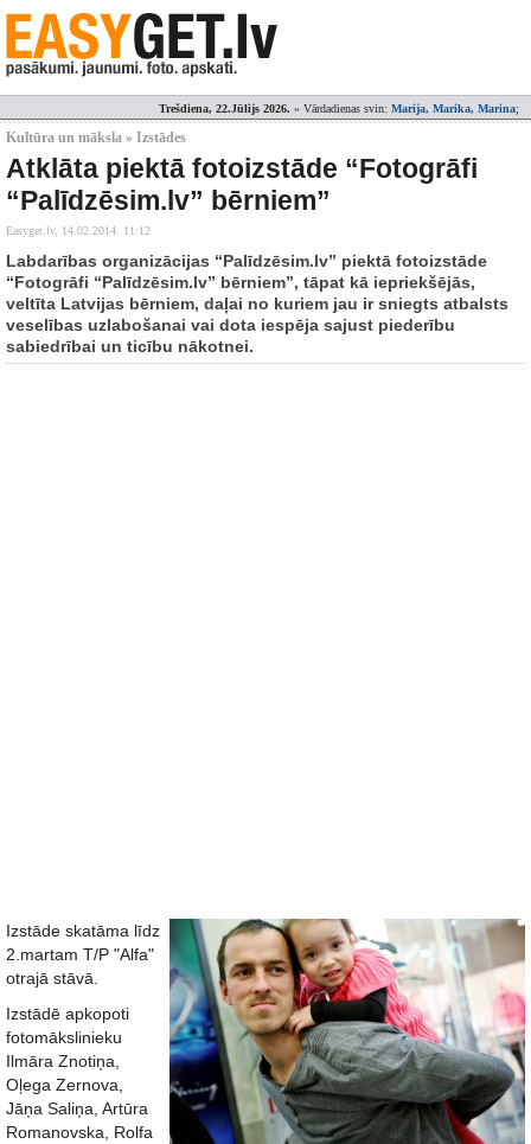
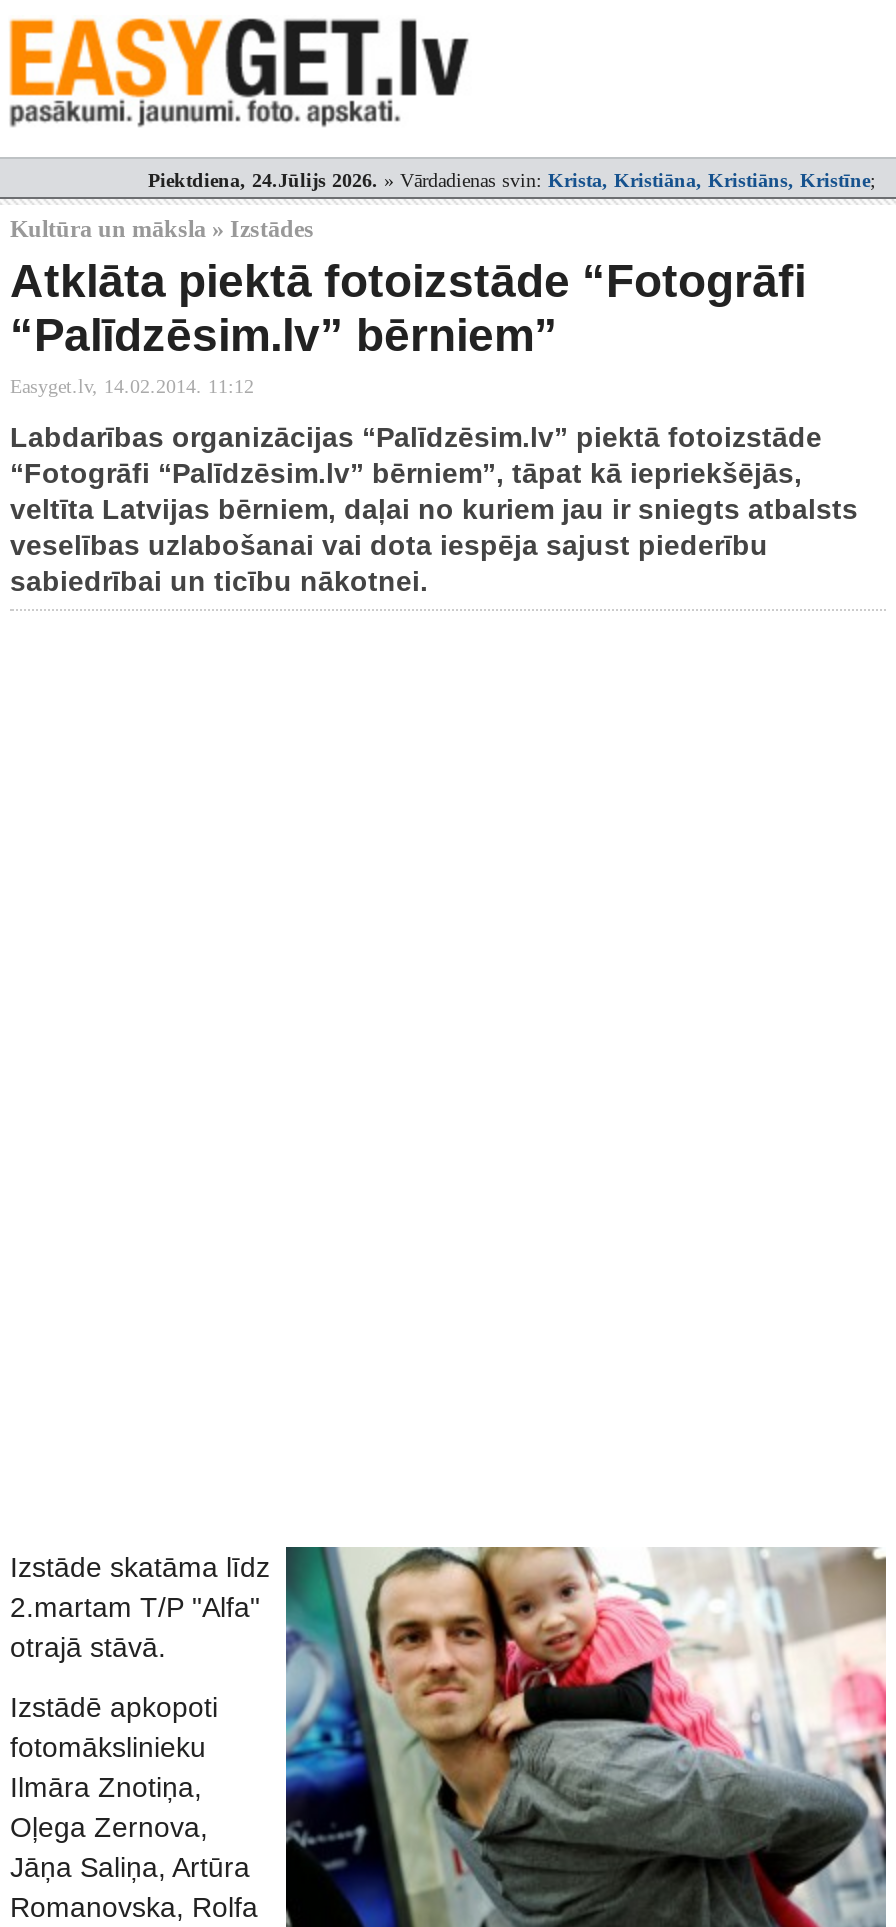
- Trešdiena, 22.Jūlijs 2026.» Vārdadienas svin: Marija, Marika, Marina;
+ Piektdiena, 24.Jūlijs 2026.» Vārdadienas svin: Krista, Kristiāna, Kristiāns, Kristīne;
